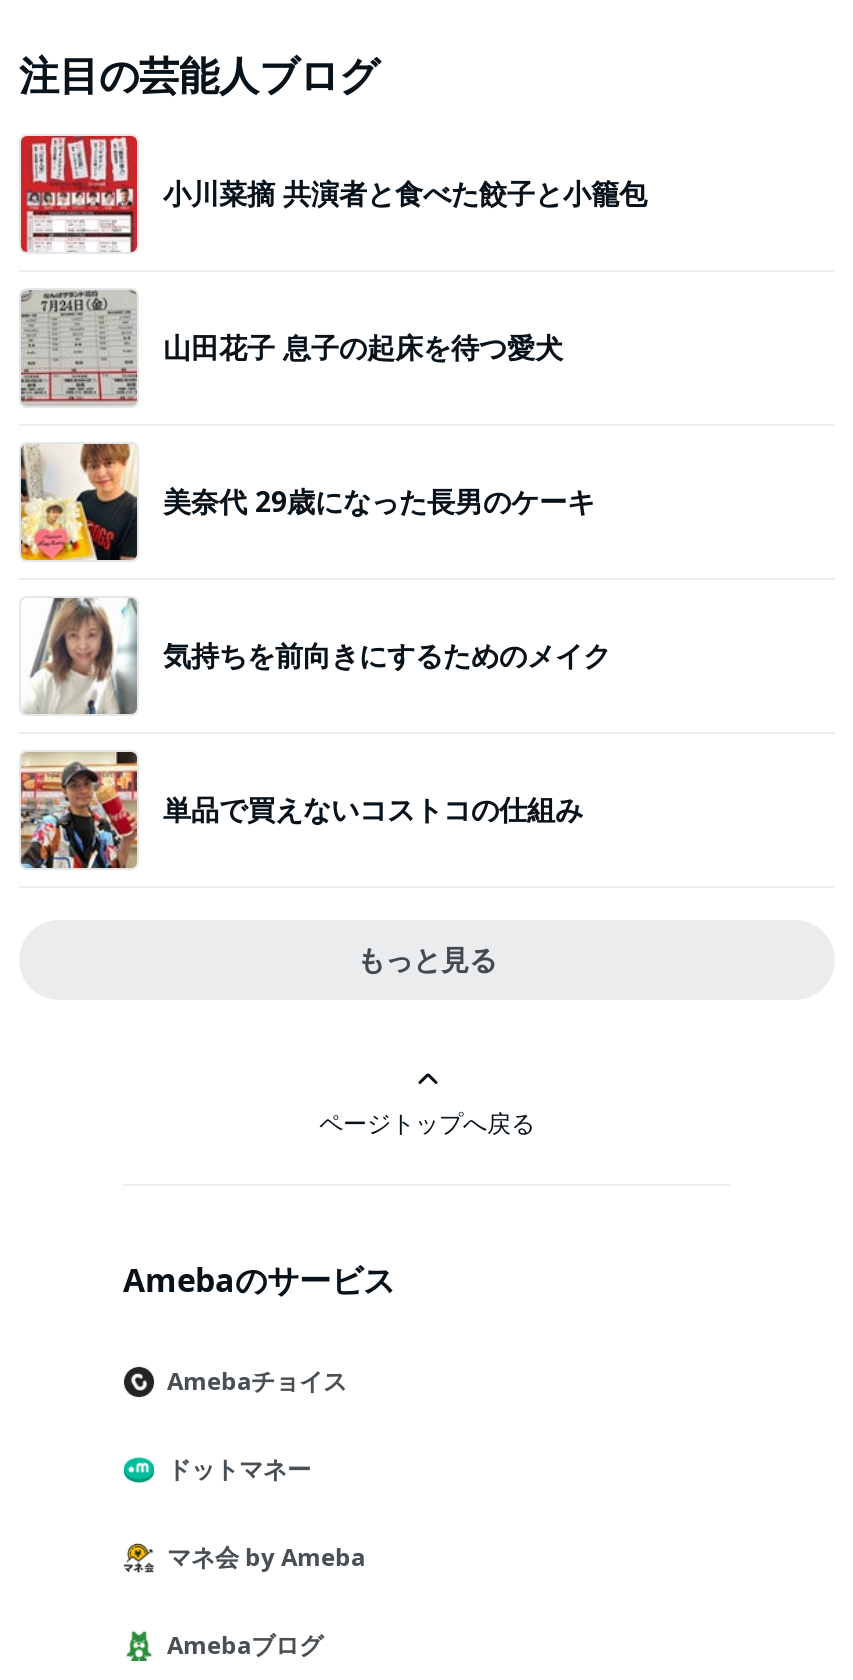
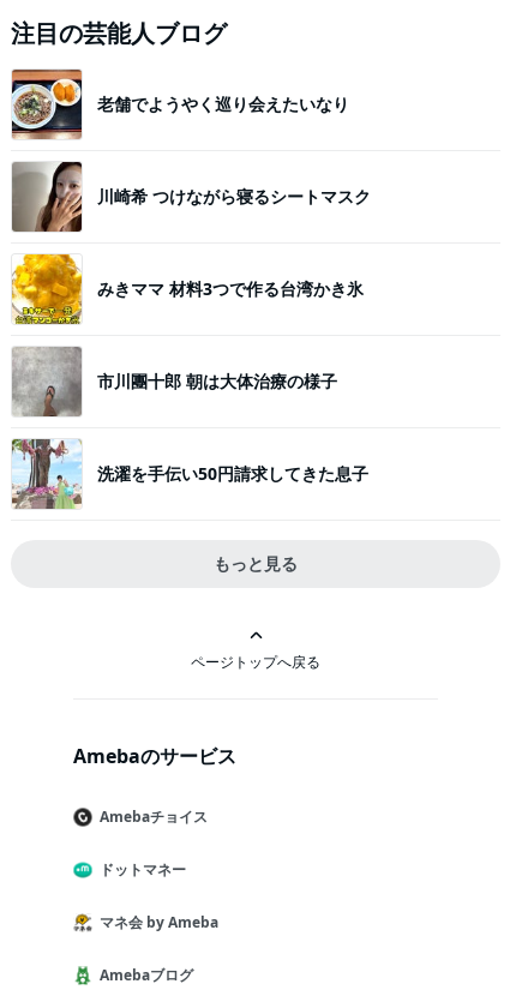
- [image]
- 小川菜摘 共演者と食べた餃子と小籠包
+ [image]
+ 老舗でようやく巡り会えたいなり

- [image]
- 山田花子 息子の起床を待つ愛犬
+ [image]
+ 川崎希 つけながら寝るシートマスク

- [image]
- 美奈代 29歳になった長男のケーキ
+ [image]
+ みきママ 材料3つで作る台湾かき氷

- [image]
- 気持ちを前向きにするためのメイク
+ [image]
+ 市川團十郎 朝は大体治療の様子

- [image]
- 単品で買えないコストコの仕組み
+ [image]
+ 洗濯を手伝い50円請求してきた息子
